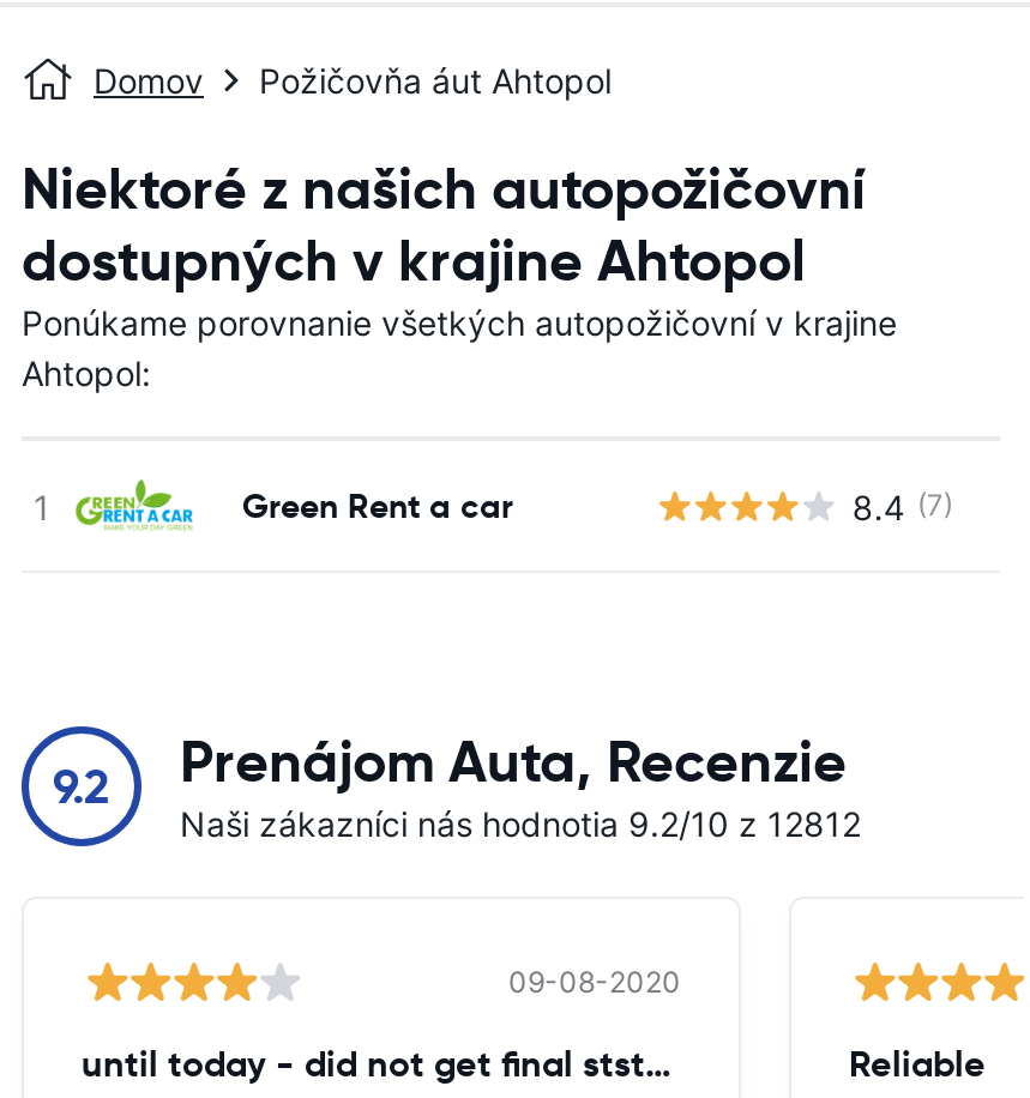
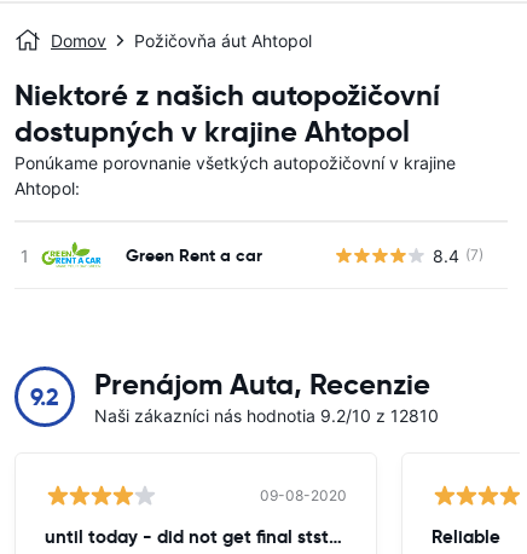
- Naši zákazníci nás hodnotia 9.2/10 z 12812
+ Naši zákazníci nás hodnotia 9.2/10 z 12810
